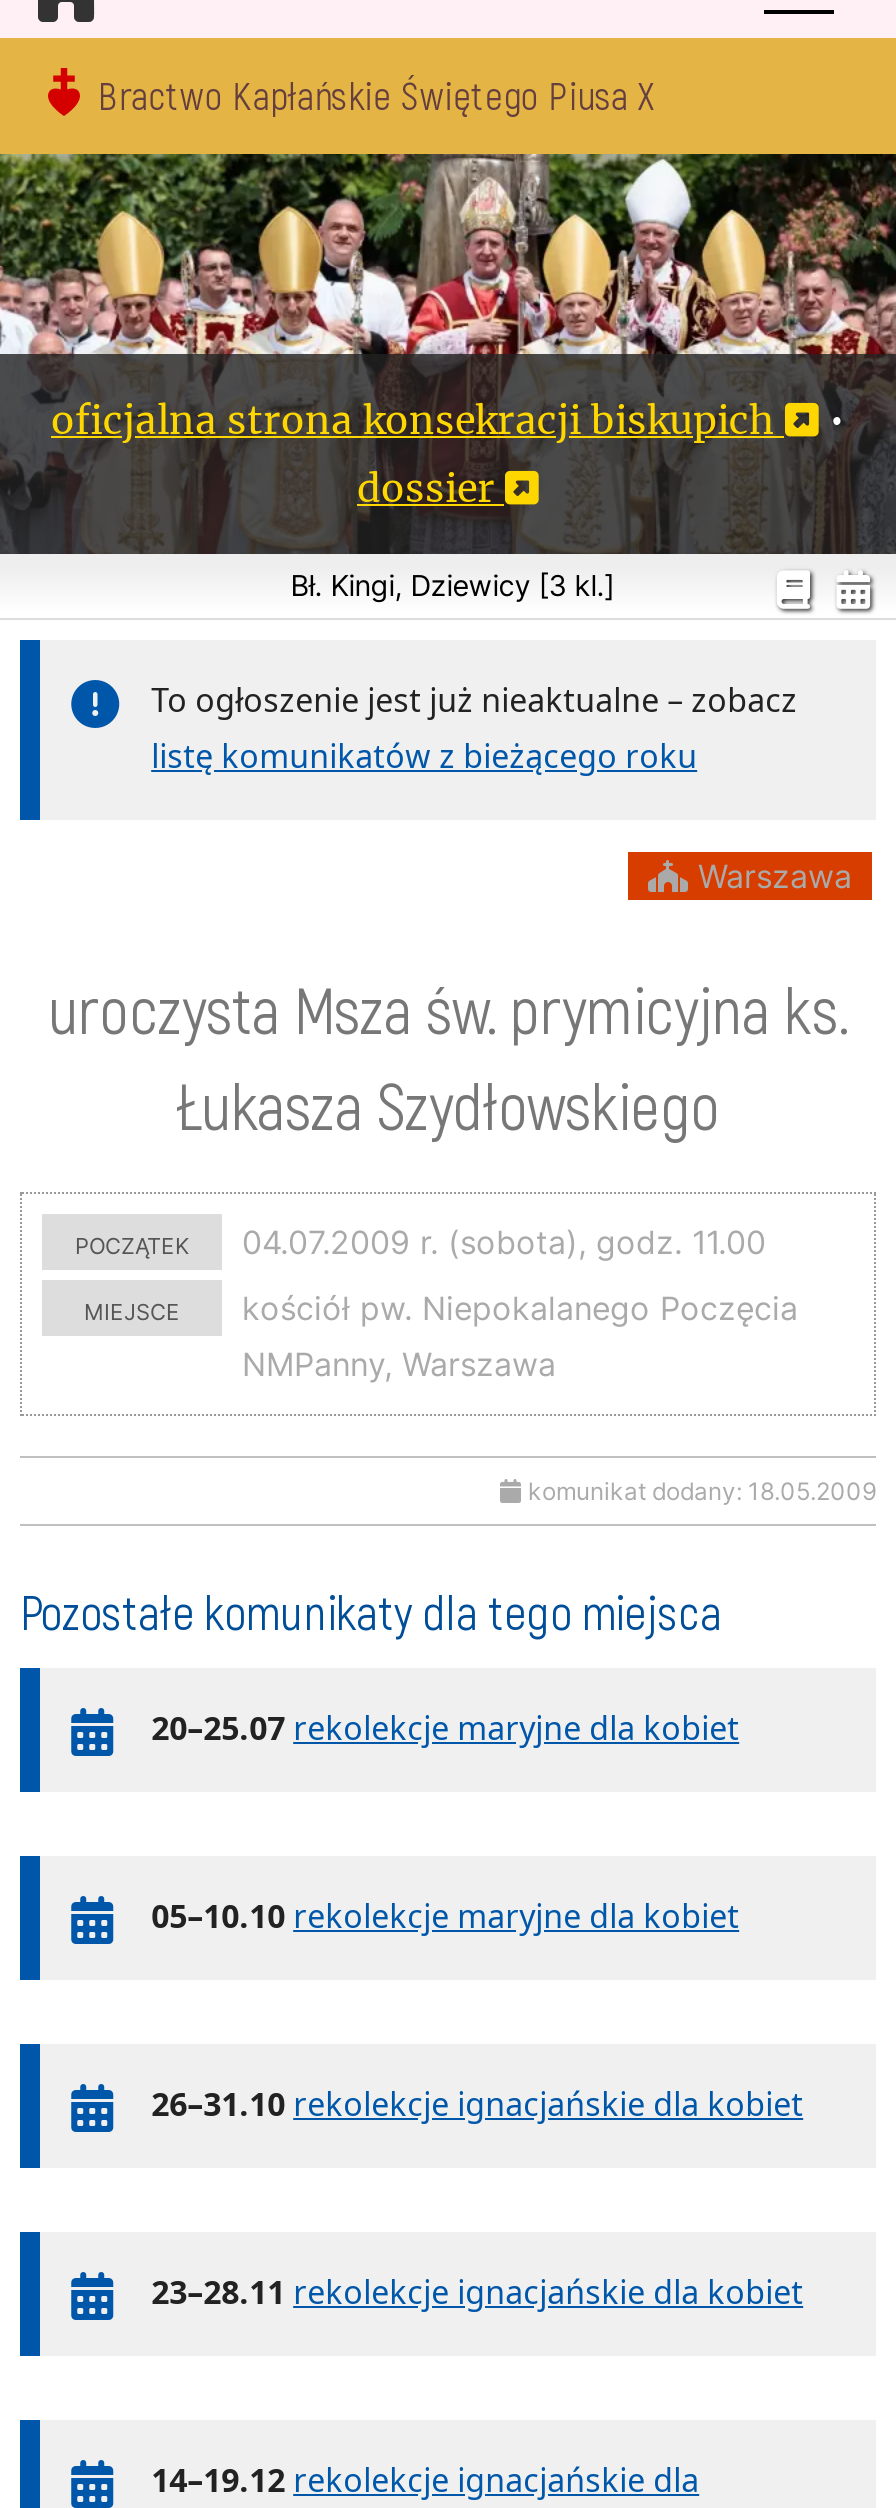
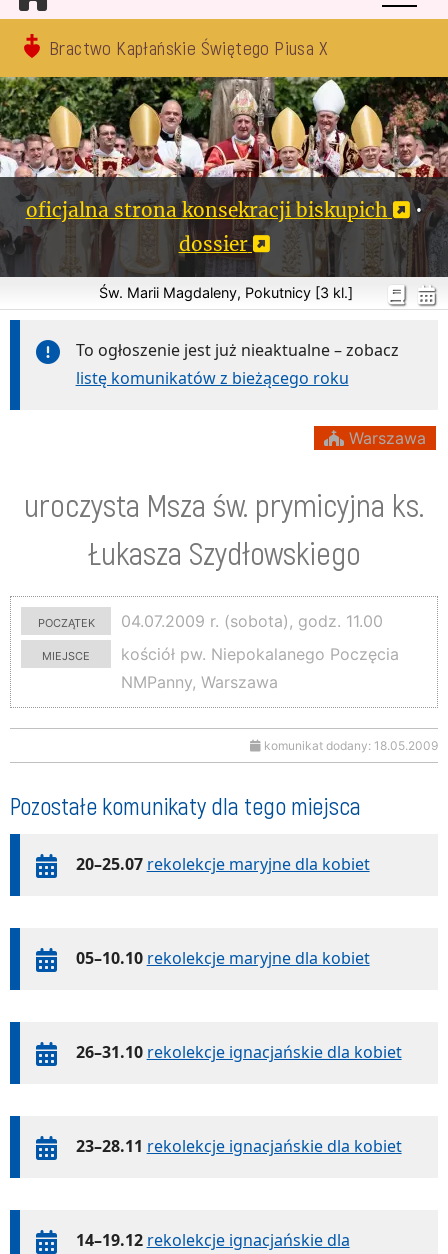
- Bł. Kingi, Dziewicy [3 kl.]
+ Św. Marii Magdaleny, Pokutnicy [3 kl.]
